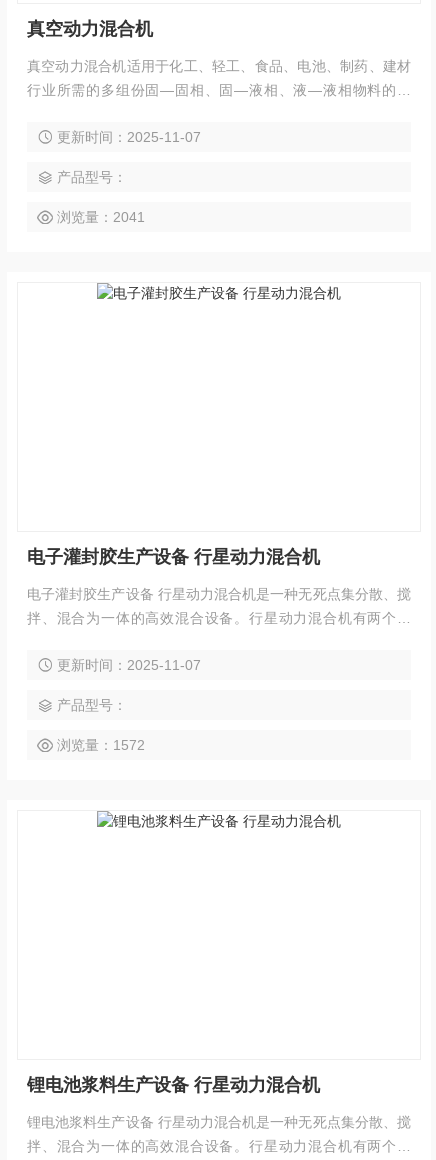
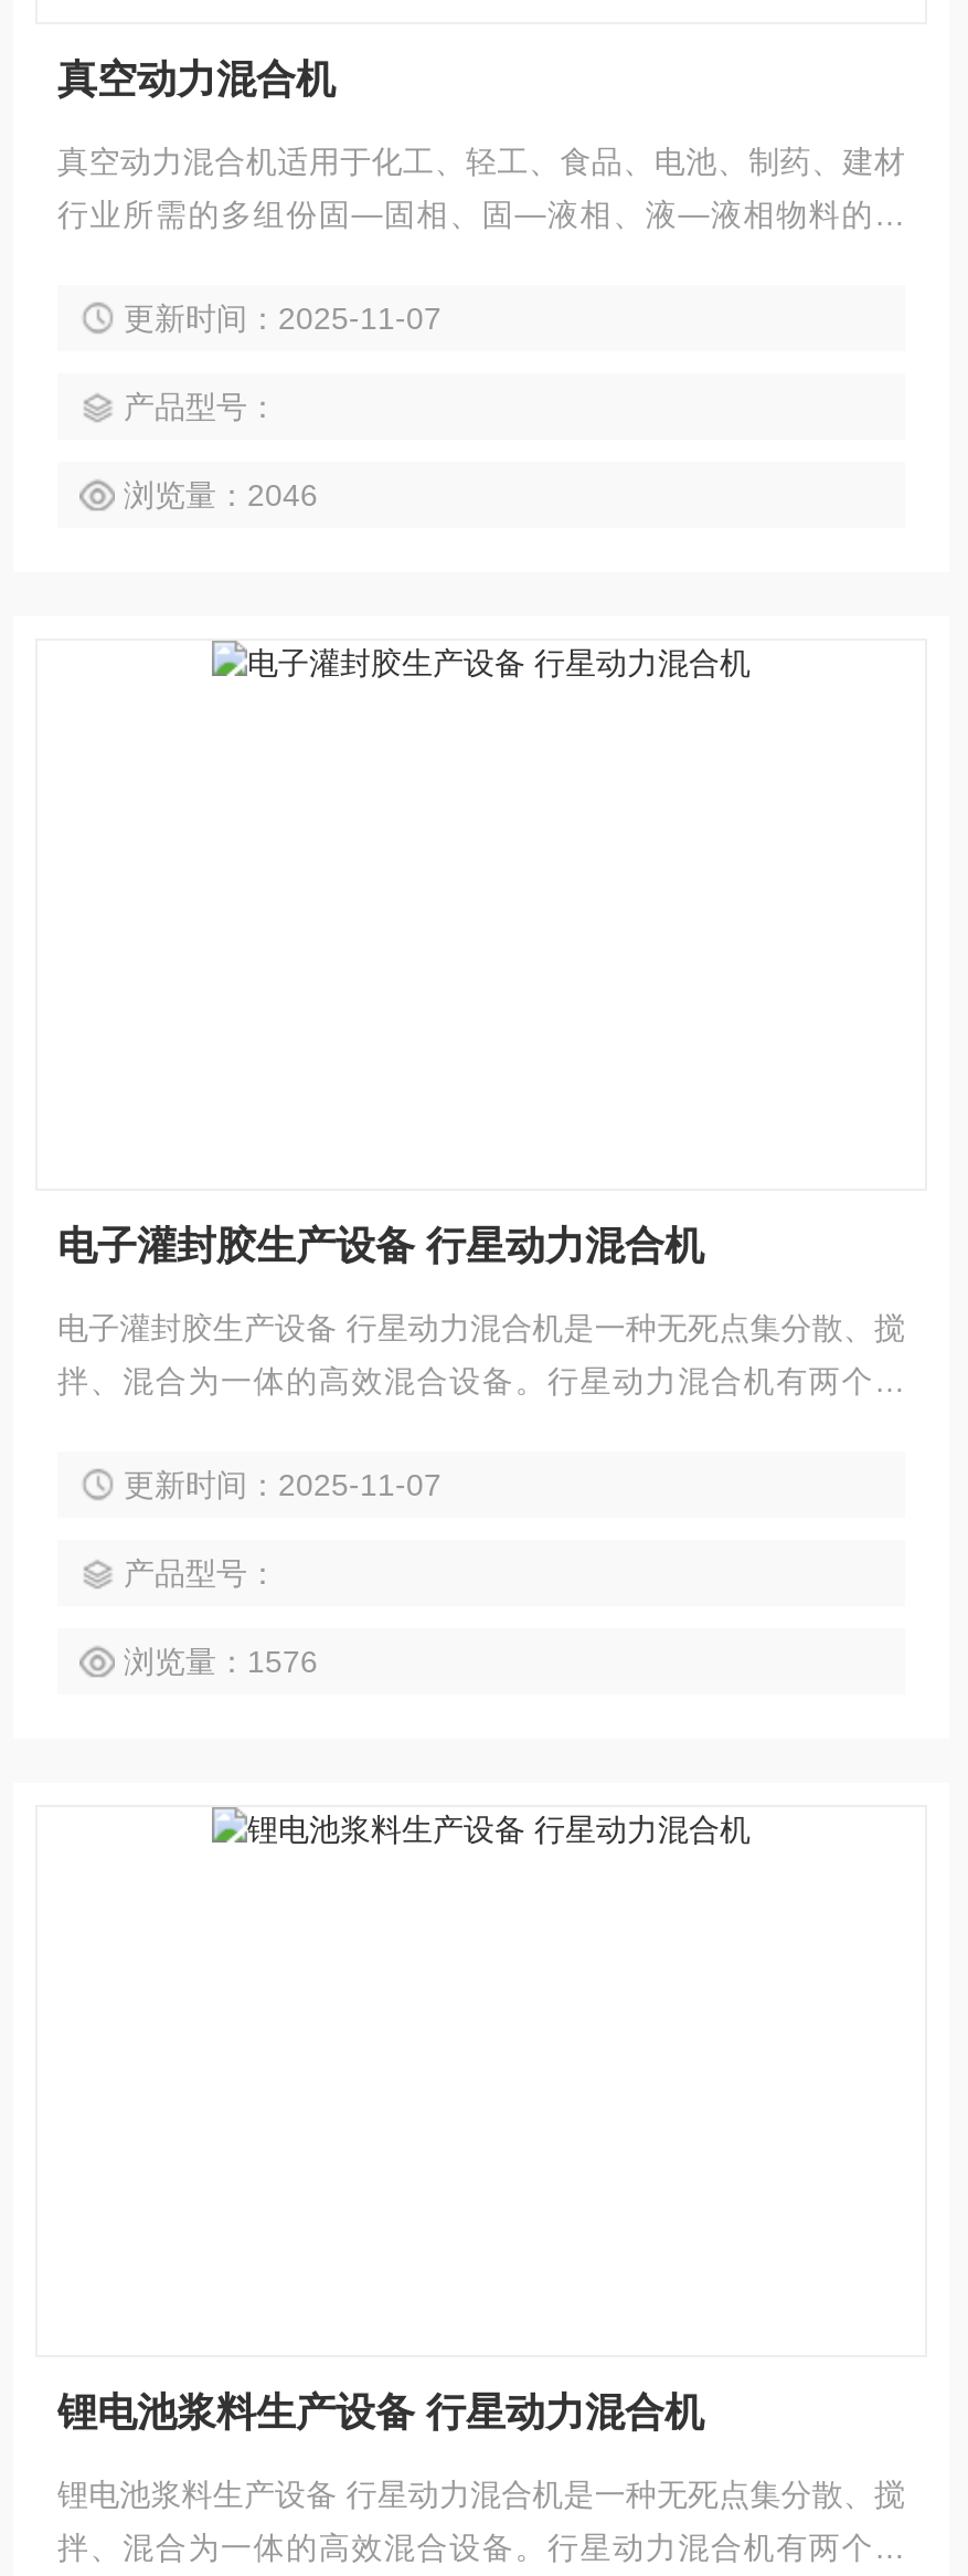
- 浏览量：2041
+ 浏览量：2046

- 浏览量：1572
+ 浏览量：1576
